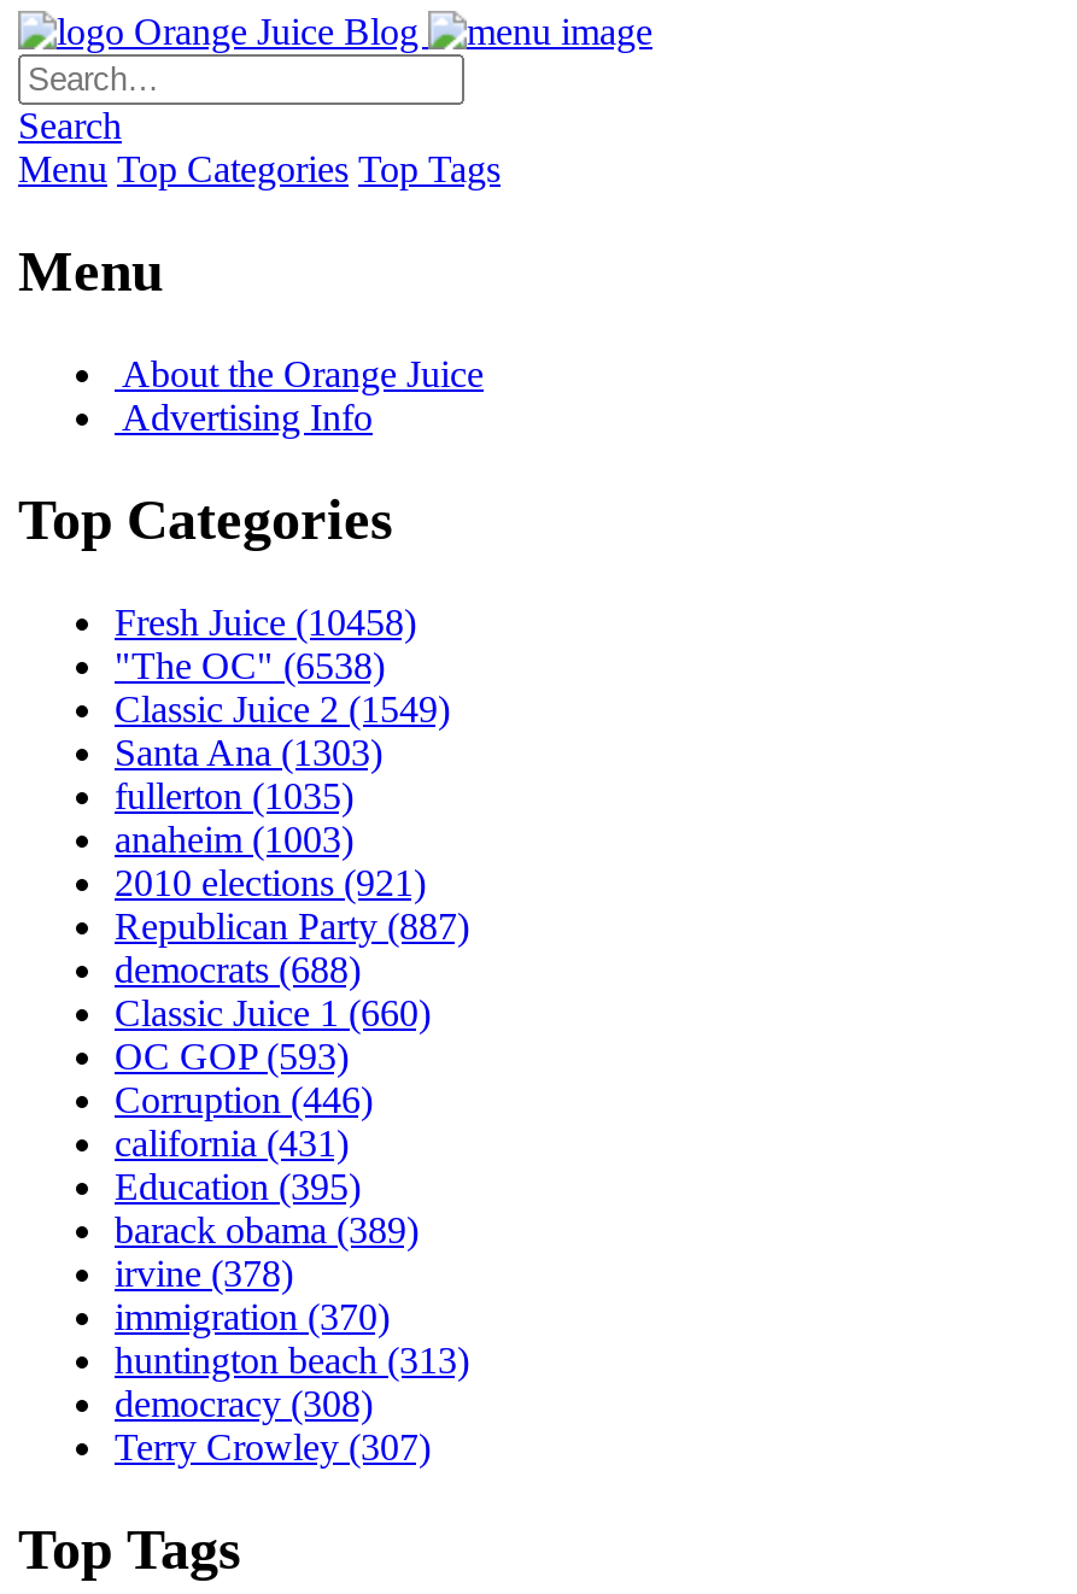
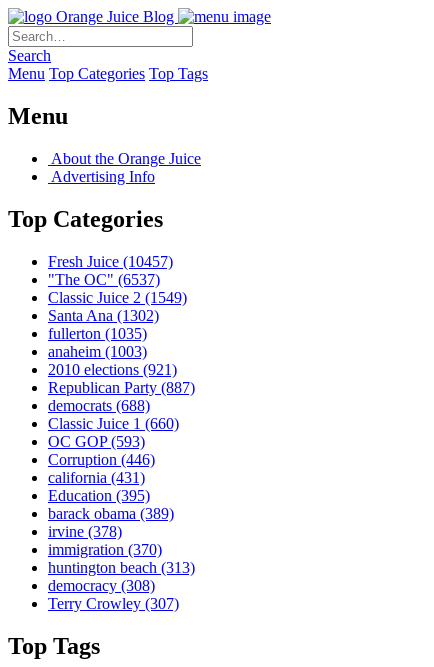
- Fresh Juice (10458)
+ Fresh Juice (10457)

- "The OC" (6538)
+ "The OC" (6537)

- Santa Ana (1303)
+ Santa Ana (1302)
